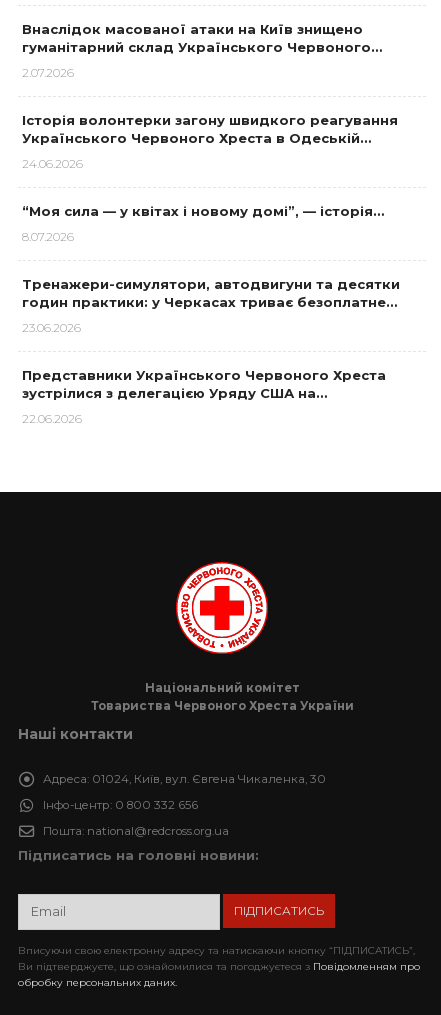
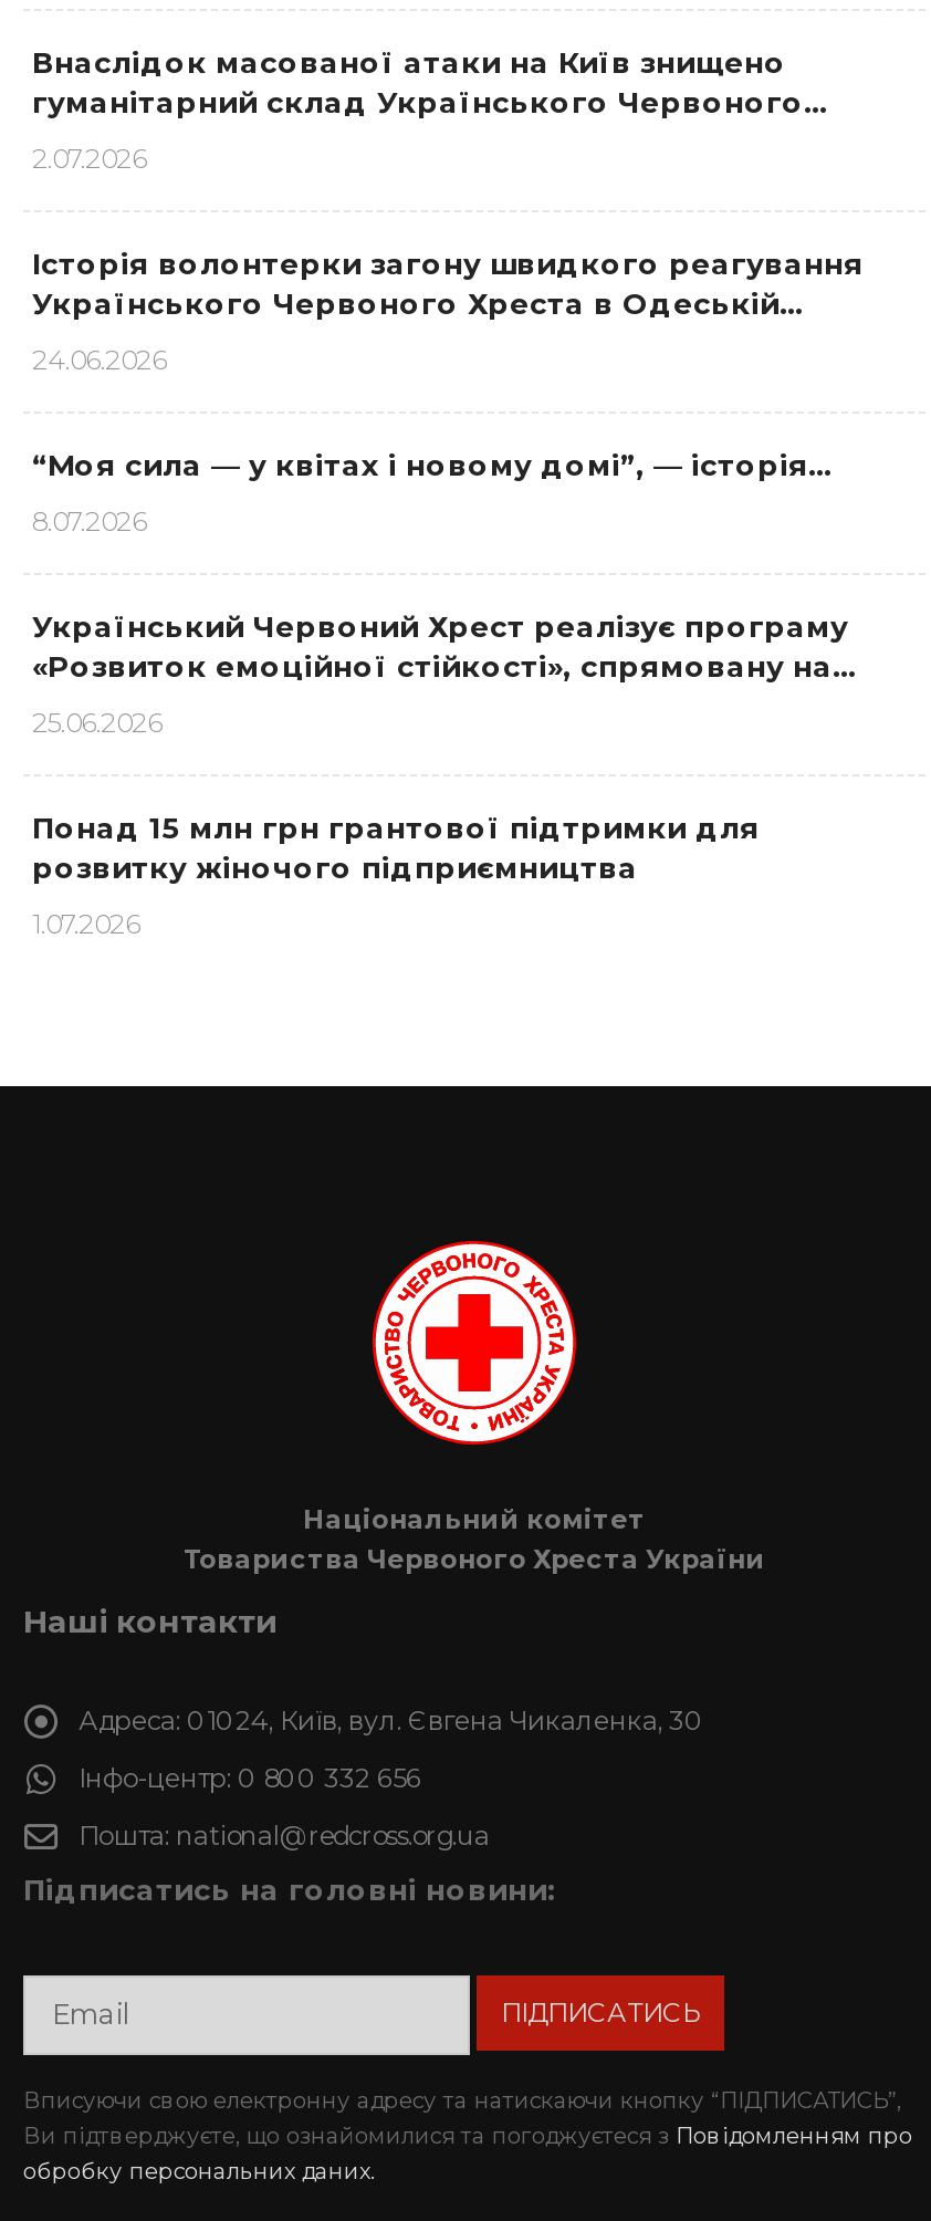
- Тренажери-симулятори, автодвигуни та десятки
- годин практики: у Черкасах триває безоплатне…
+ Український Червоний Хрест реалізує програму
+ «Розвиток емоційної стійкості», спрямовану на…

- 23.06.2026
+ 25.06.2026

- Представники Українського Червоного Хреста
- зустрілися з делегацією Уряду США на…
+ Понад 15 млн грн грантової підтримки для
+ розвитку жіночого підприємництва

- 22.06.2026
+ 1.07.2026
